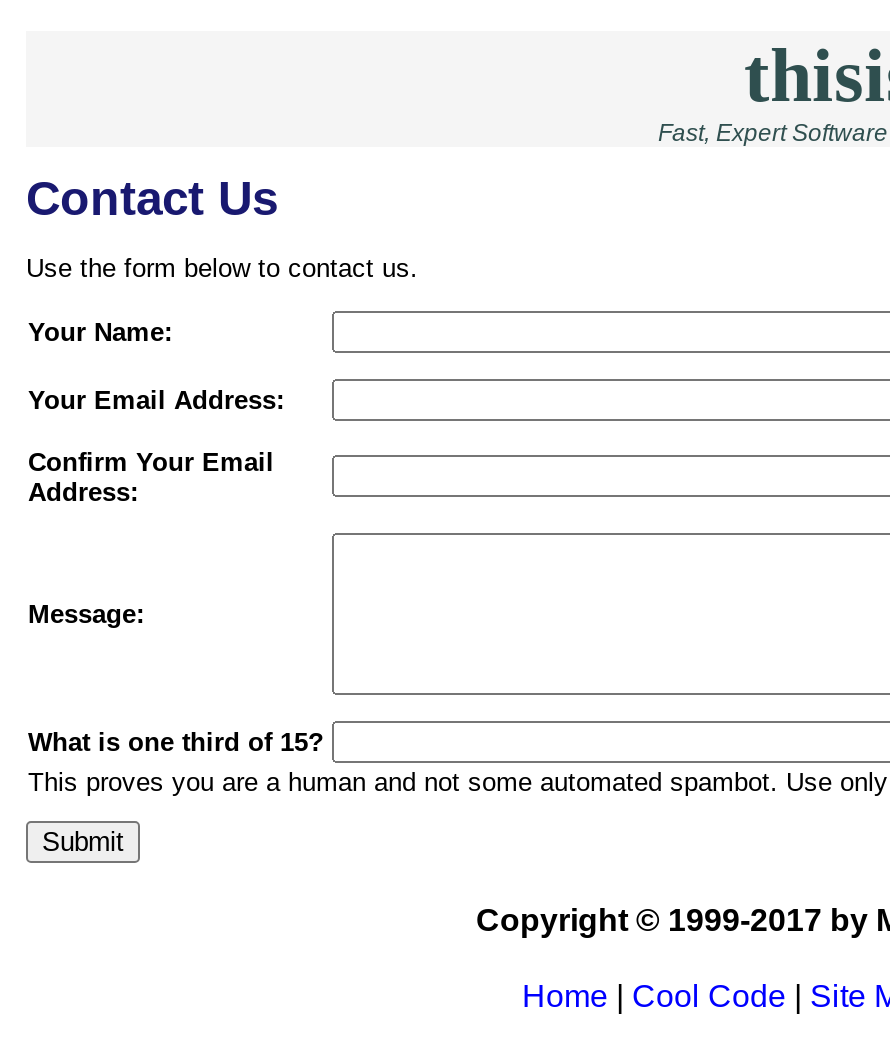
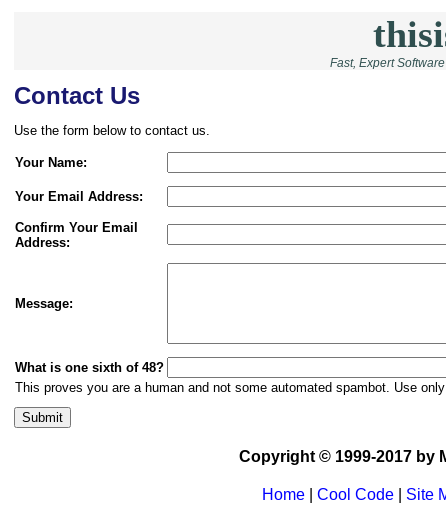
- What is one third of 15?
+ What is one sixth of 48?
